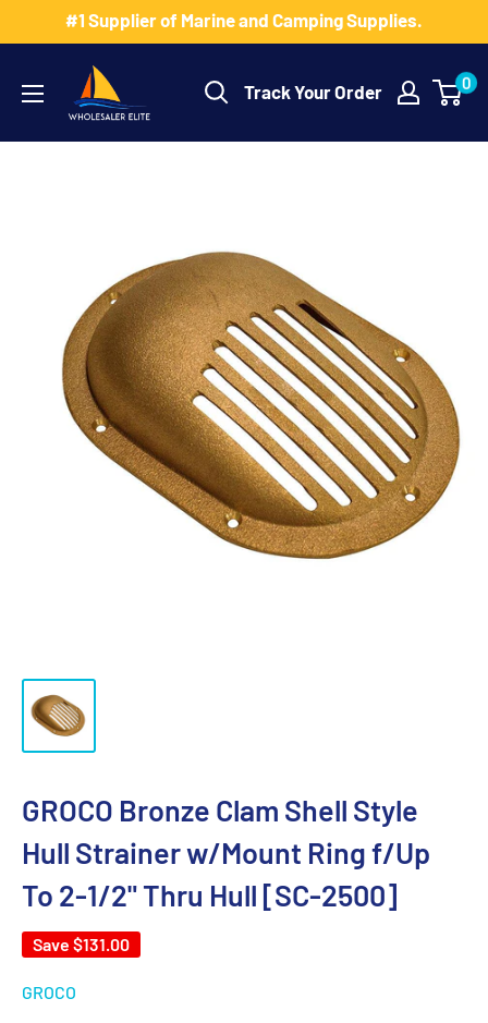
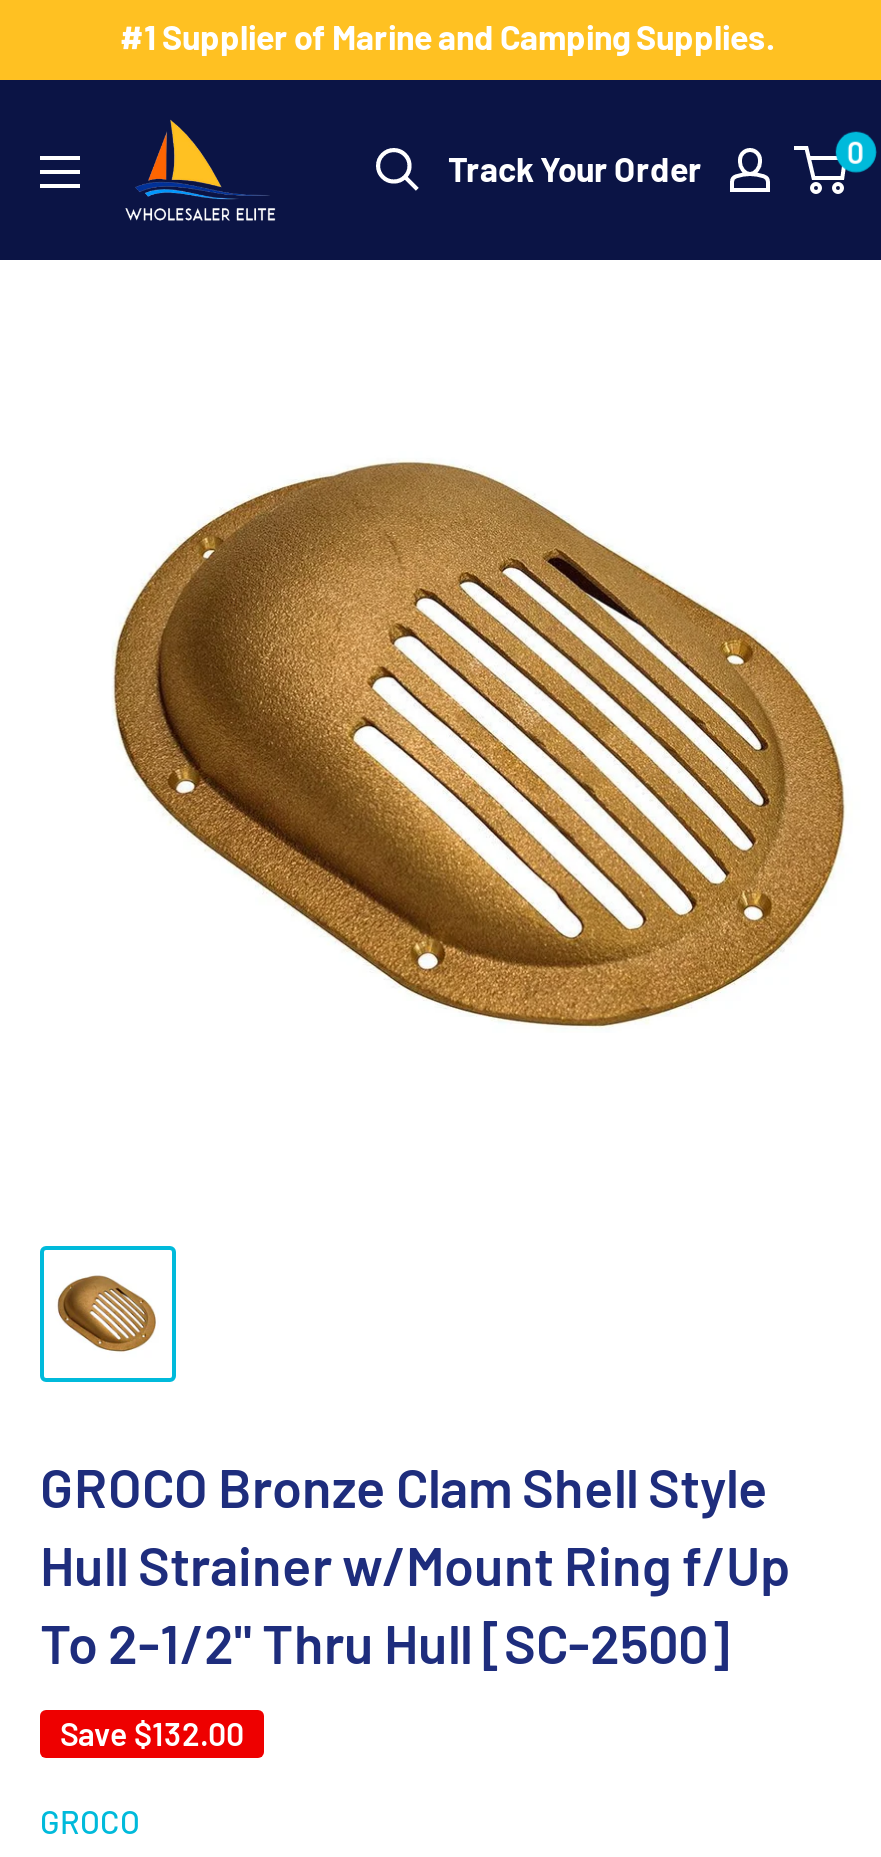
- Save $131.00
+ Save $132.00
